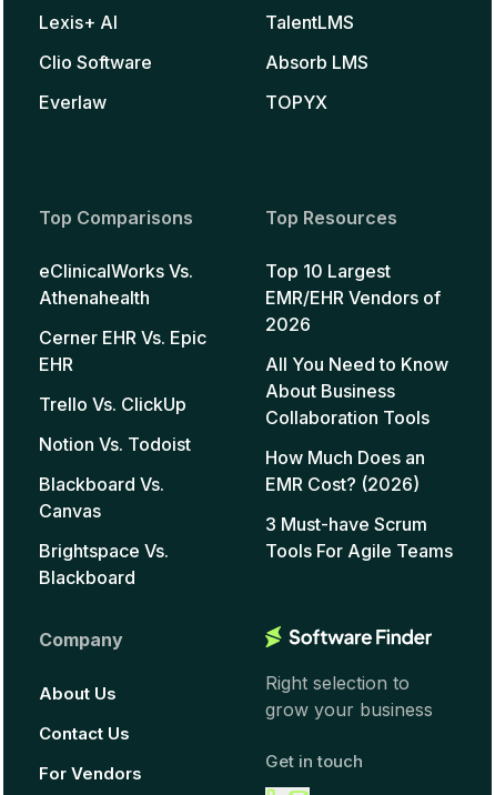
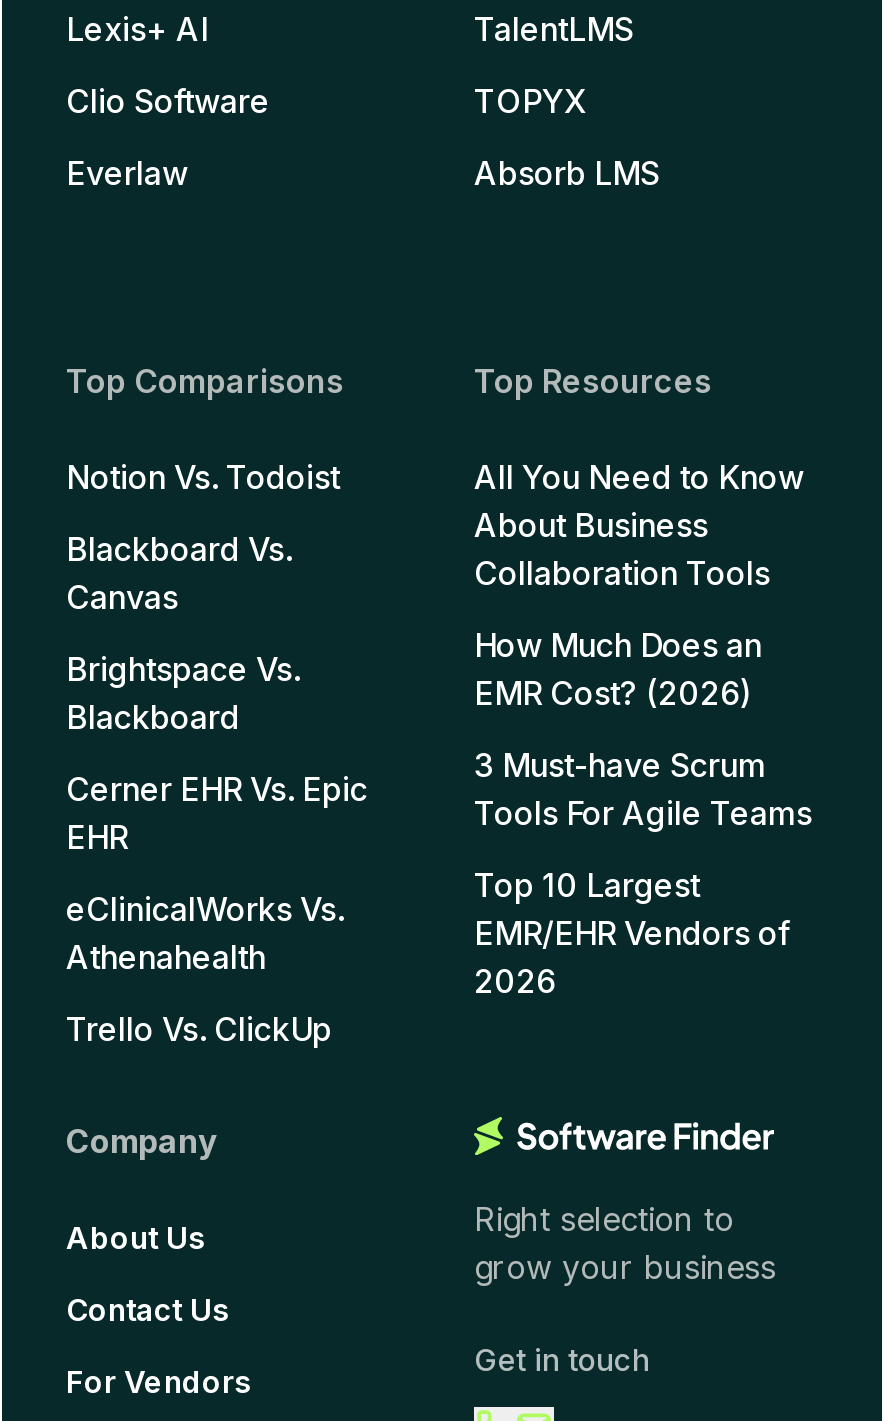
moved down: Absorb LMS

moved up: TOPYX

moved down: eClinicalWorks Vs. | Athenahealth | Cerner EHR Vs. Epic | EHR | Trello Vs. ClickUp

moved down: Top 10 Largest | EMR/EHR Vendors of | 2026

moved up: All You Need to Know | About Business

moved down: Collaboration Tools | How Much Does an | EMR Cost? (2026) | 3 Must-have Scrum | Tools For Agile Teams

moved up: Notion Vs. Todoist | Blackboard Vs. | Canvas | Brightspace Vs. | Blackboard
